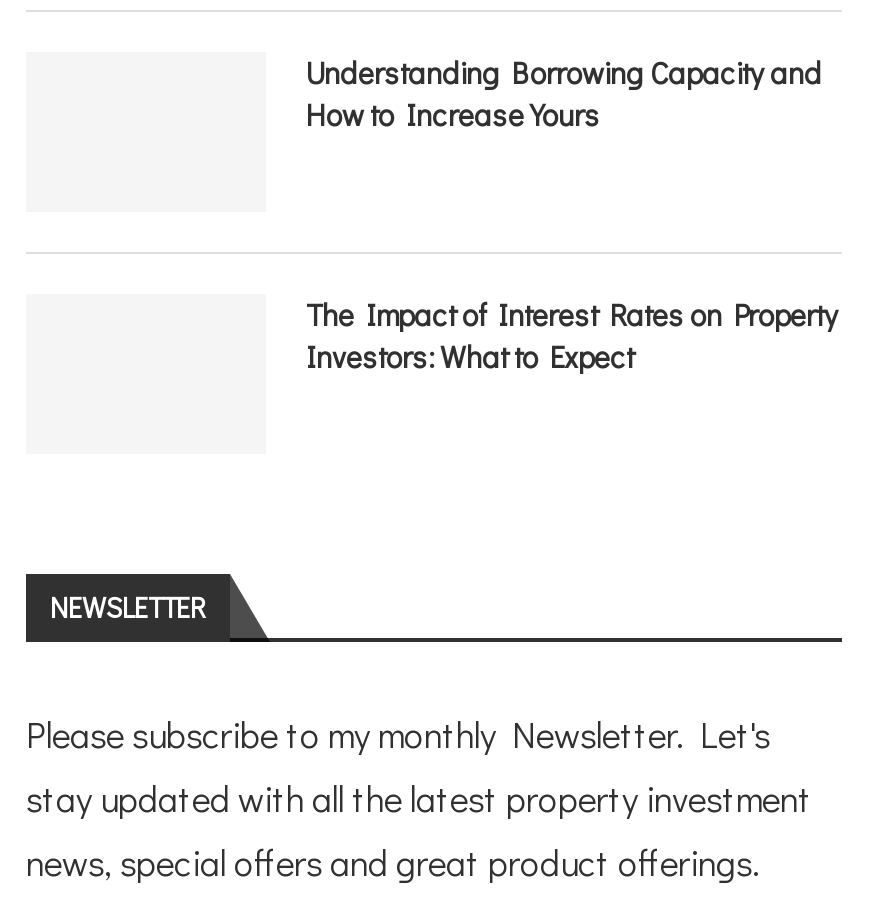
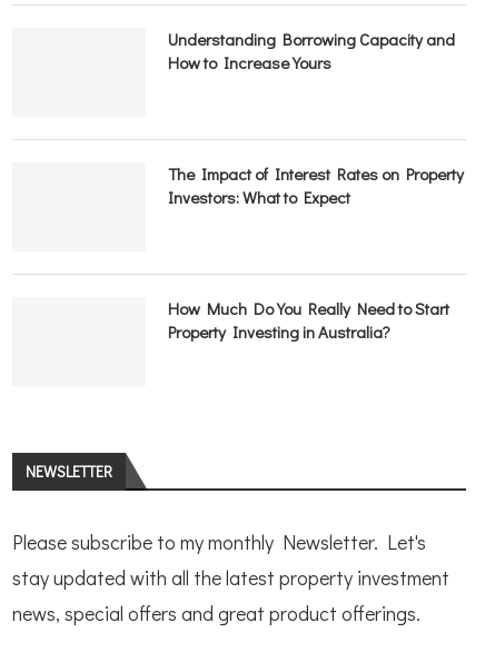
+ How Much Do You Really Need to Start
+ Property Investing in Australia?
